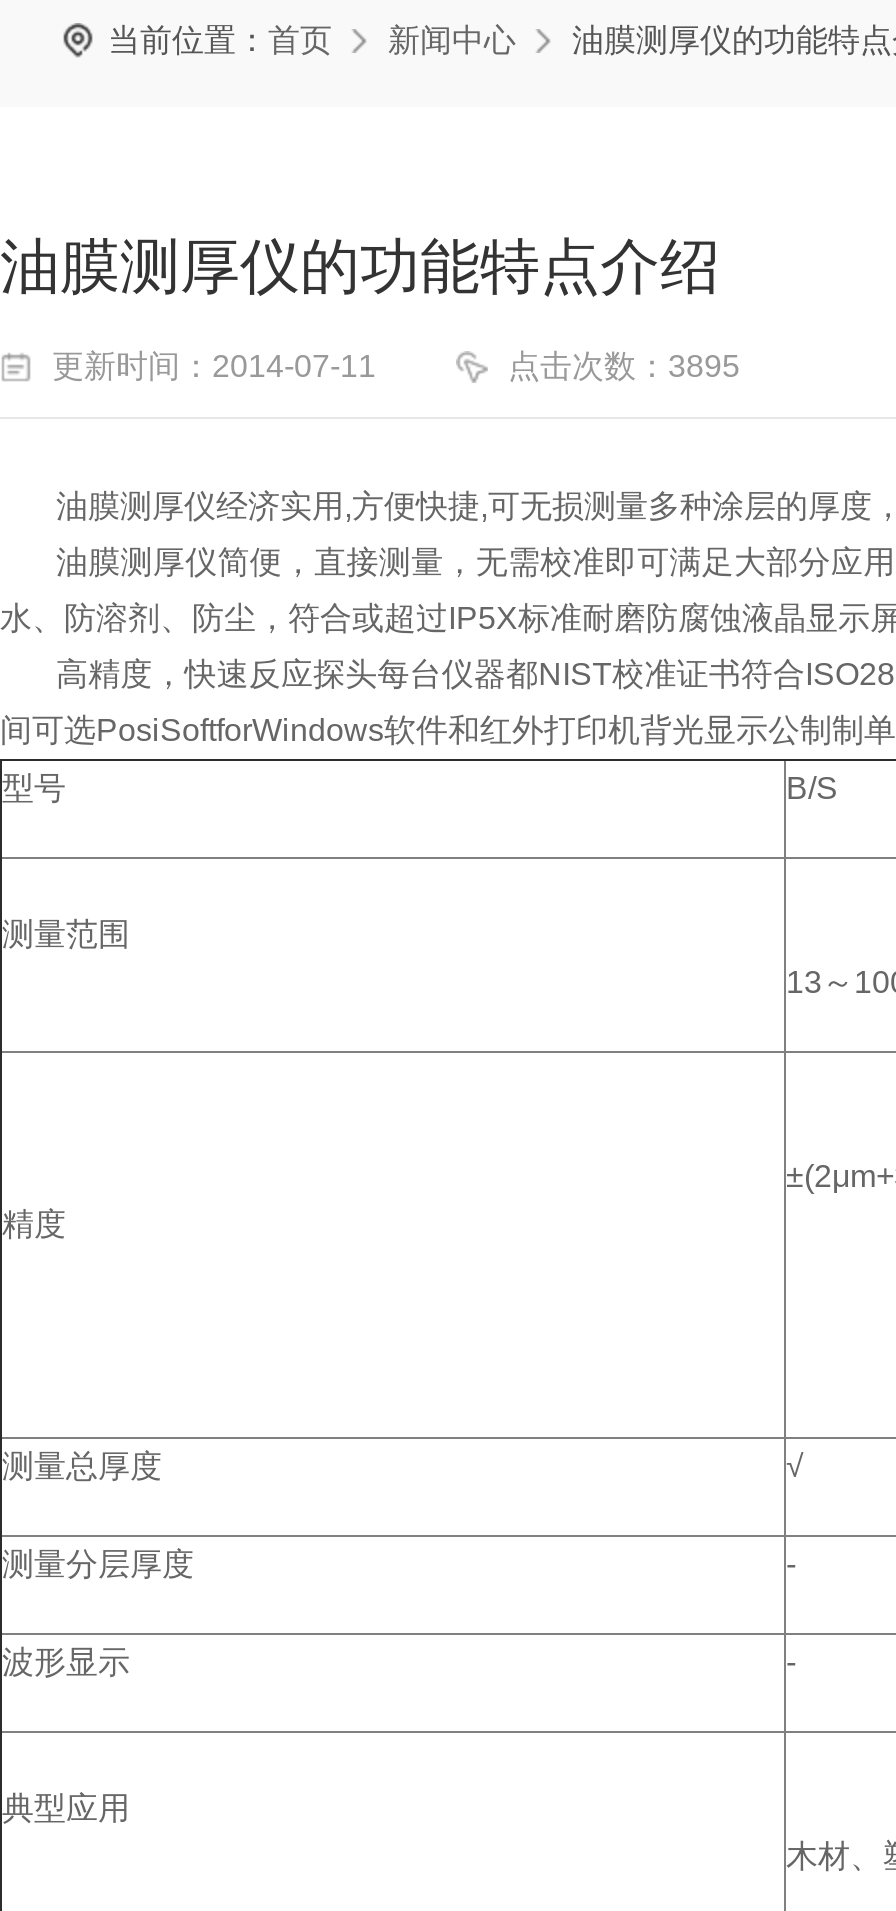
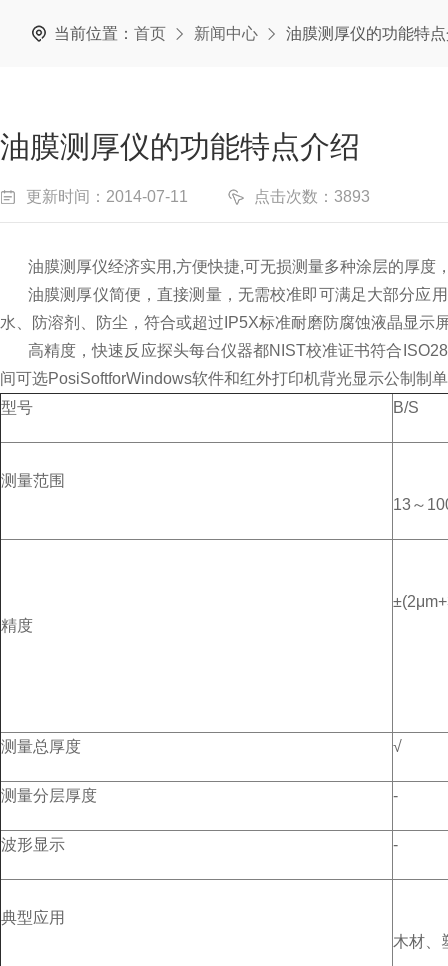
- 点击次数：3895
+ 点击次数：3893
